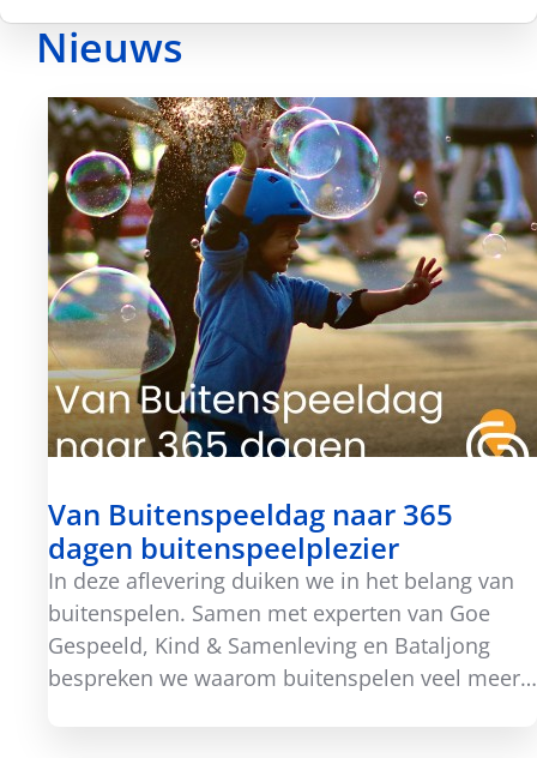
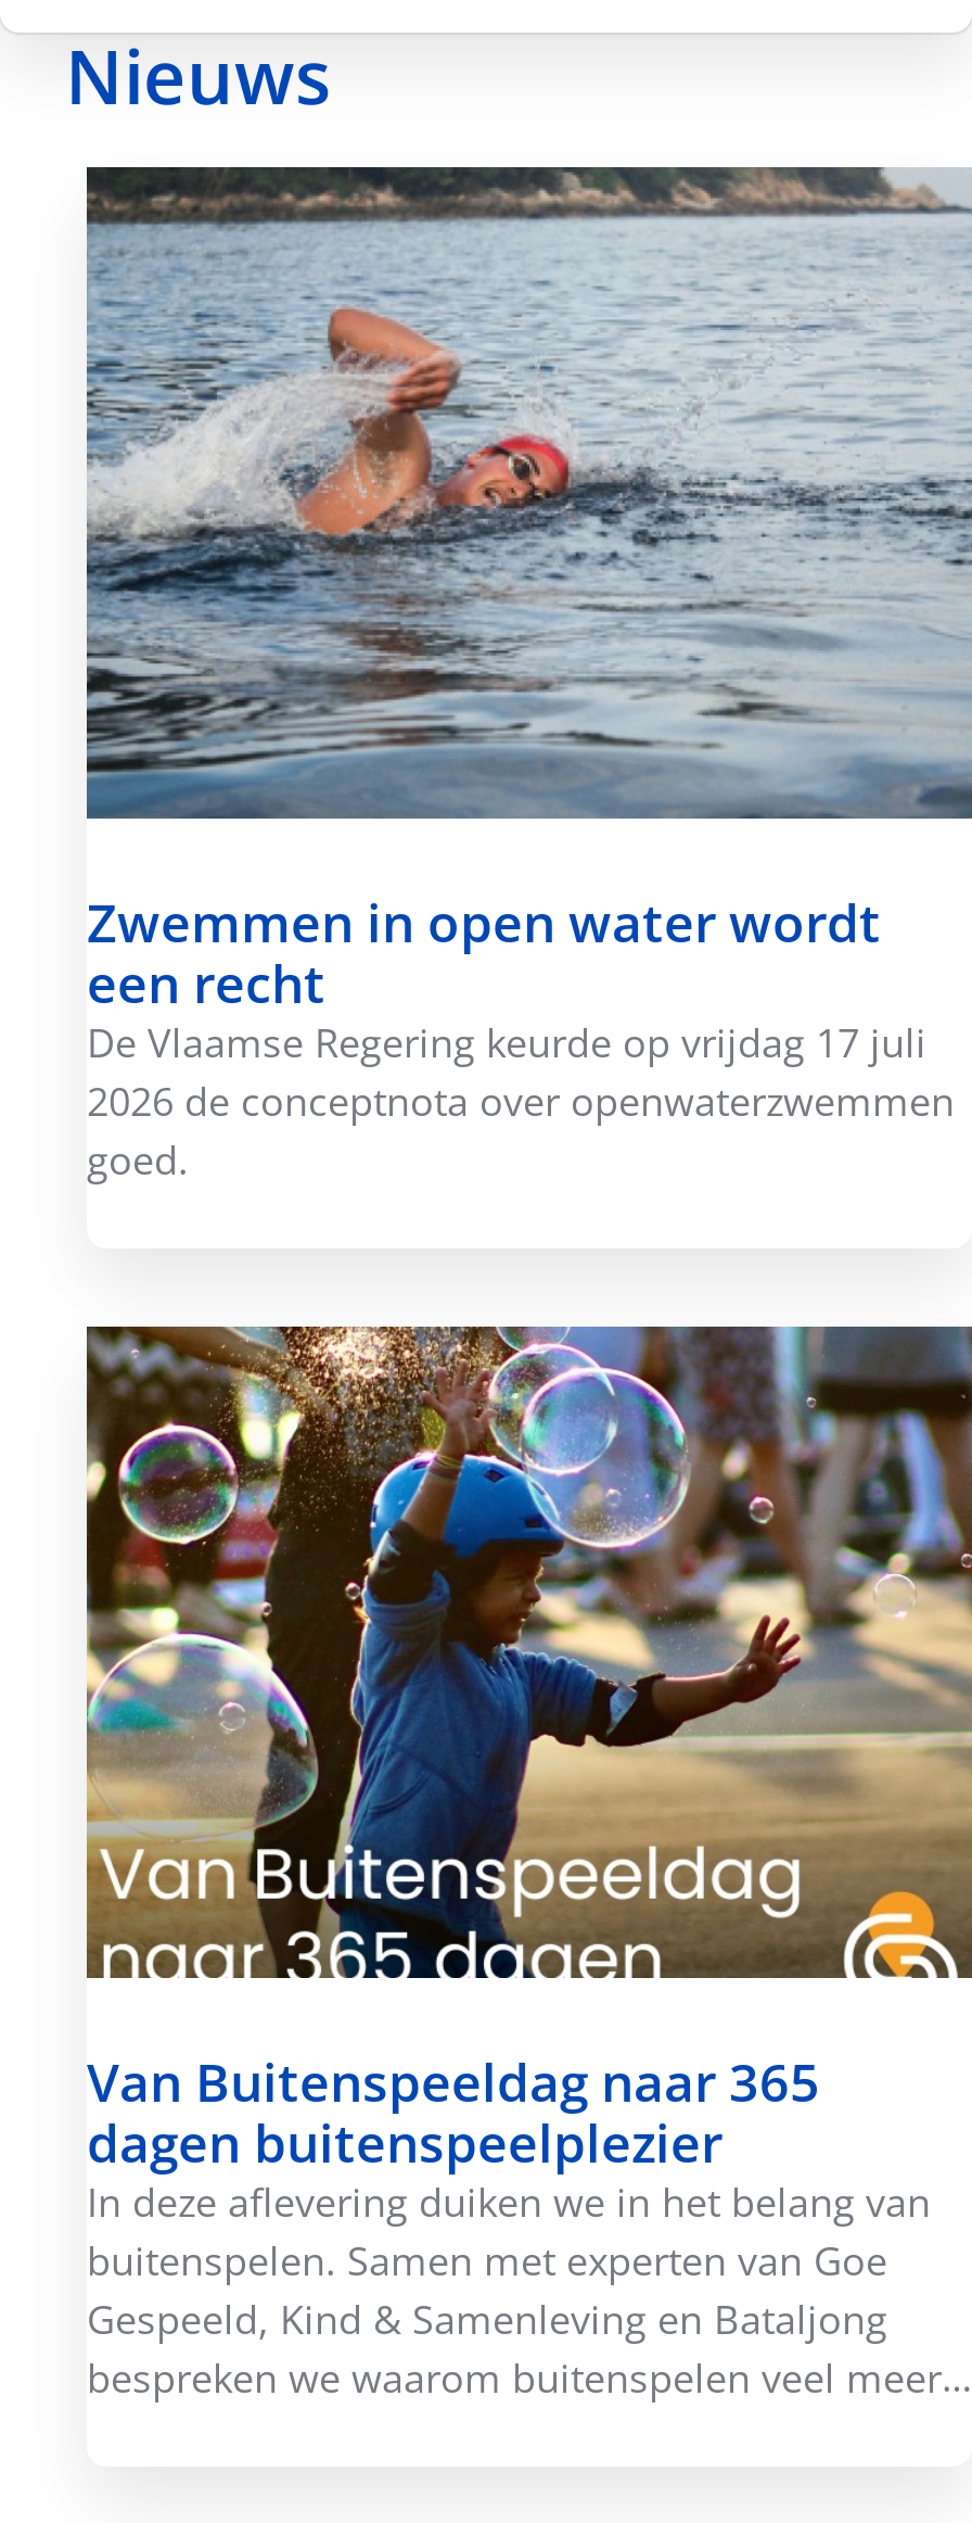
+ [image]
+ Zwemmen in open water wordt
+ een recht
+ De Vlaamse Regering keurde op vrijdag 17 juli
+ 2026 de conceptnota over openwaterzwemmen
+ goed.
